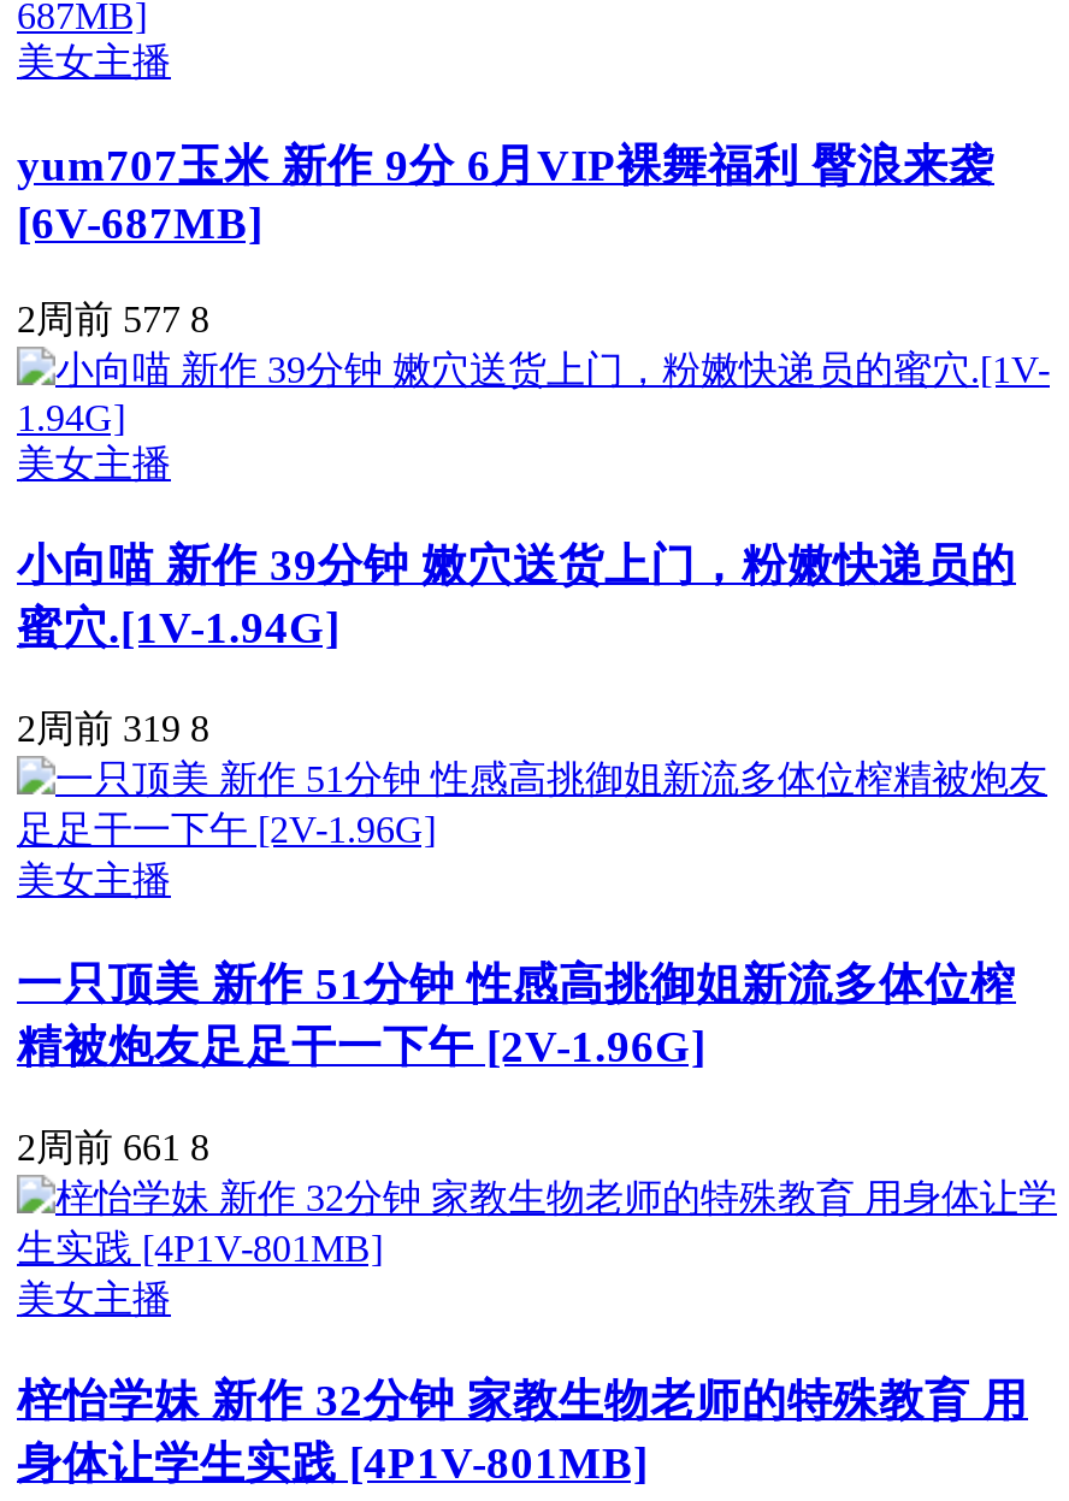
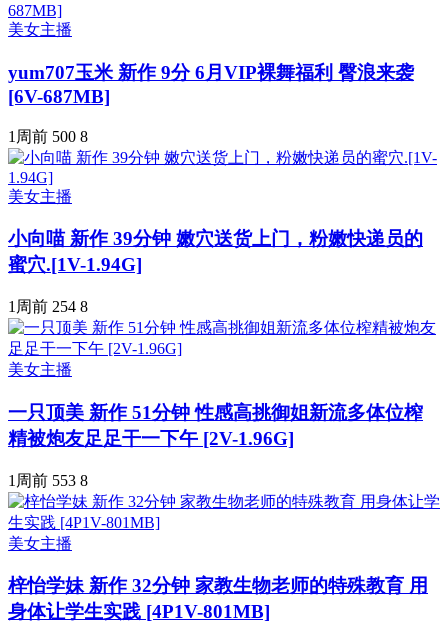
- 2周前577 8
+ 1周前500 8

- 2周前319 8
+ 1周前254 8

- 2周前661 8
+ 1周前553 8
